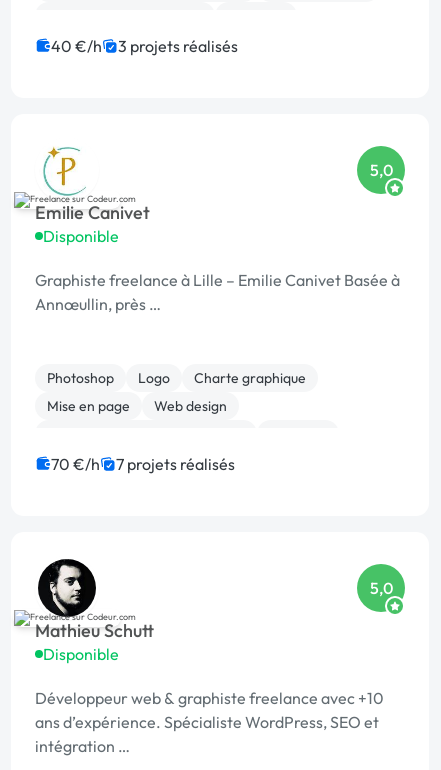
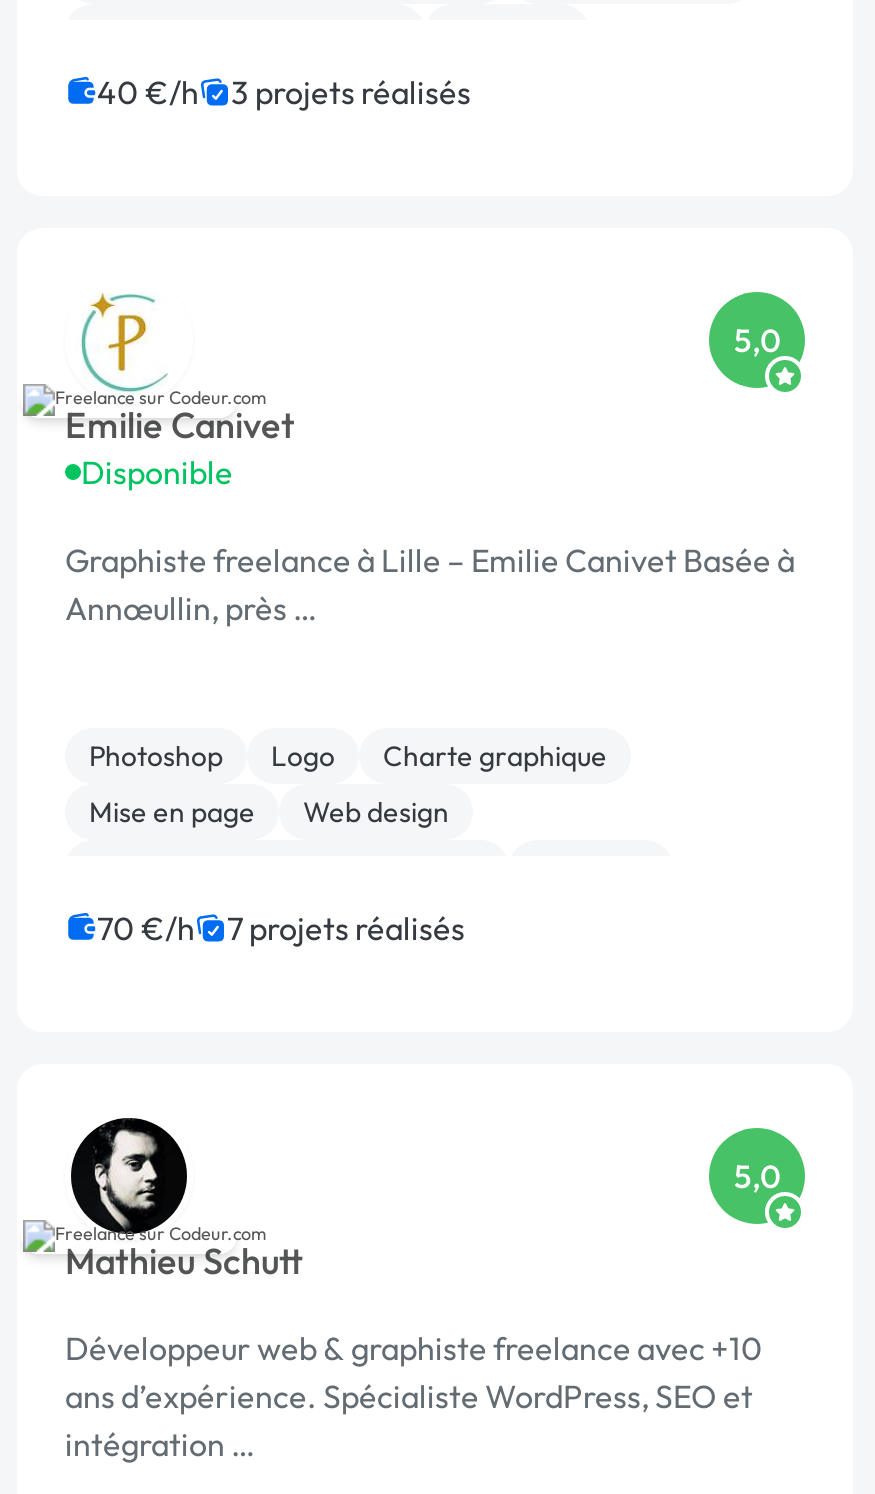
- Disponible
